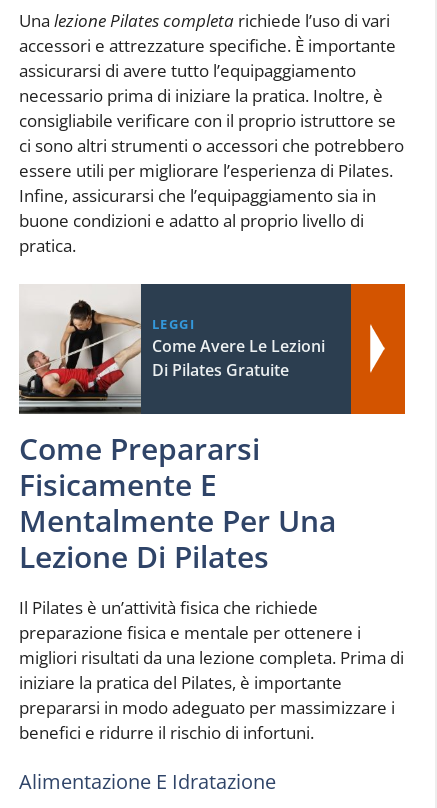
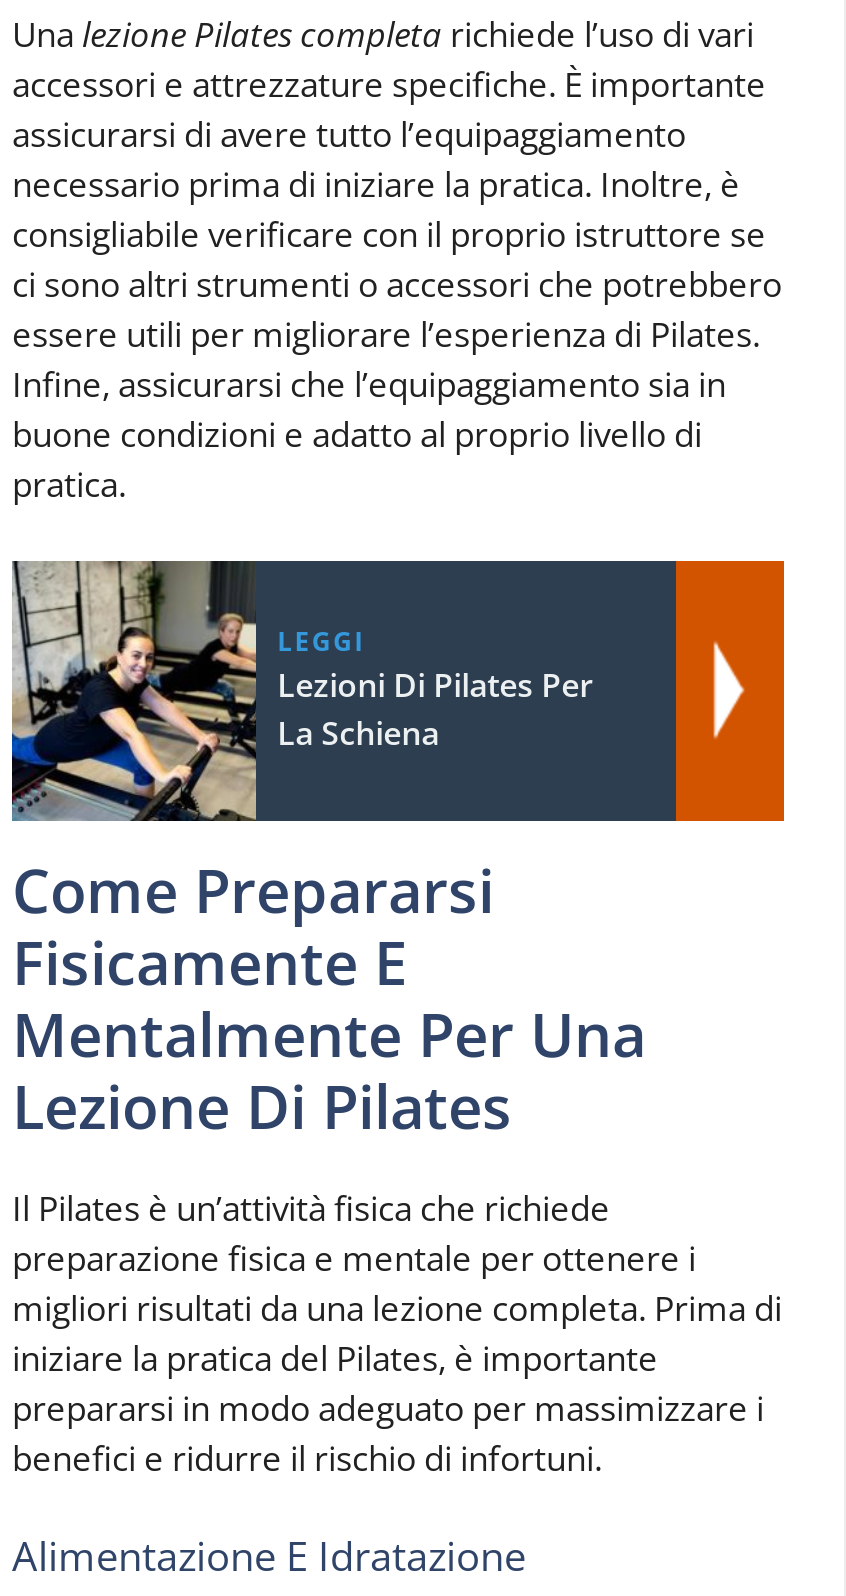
- [image]
- Come Avere Le Lezioni
- Di Pilates Gratuite
+ [image]
+ Lezioni Di Pilates Per
+ La Schiena
